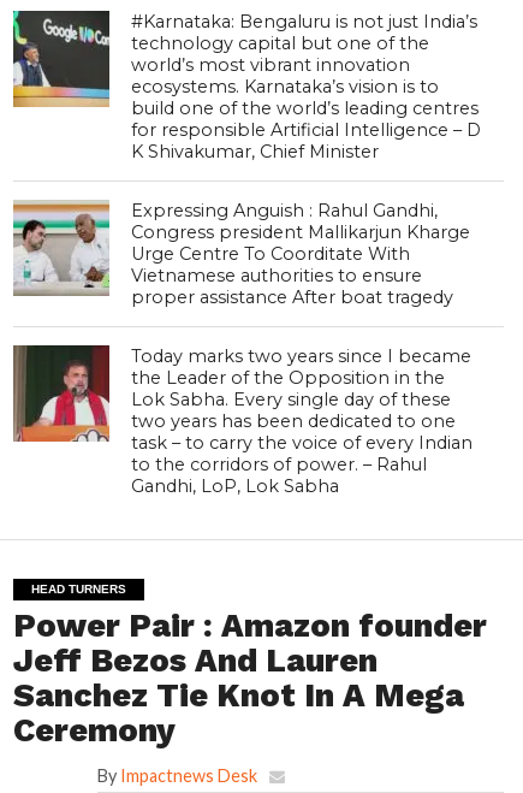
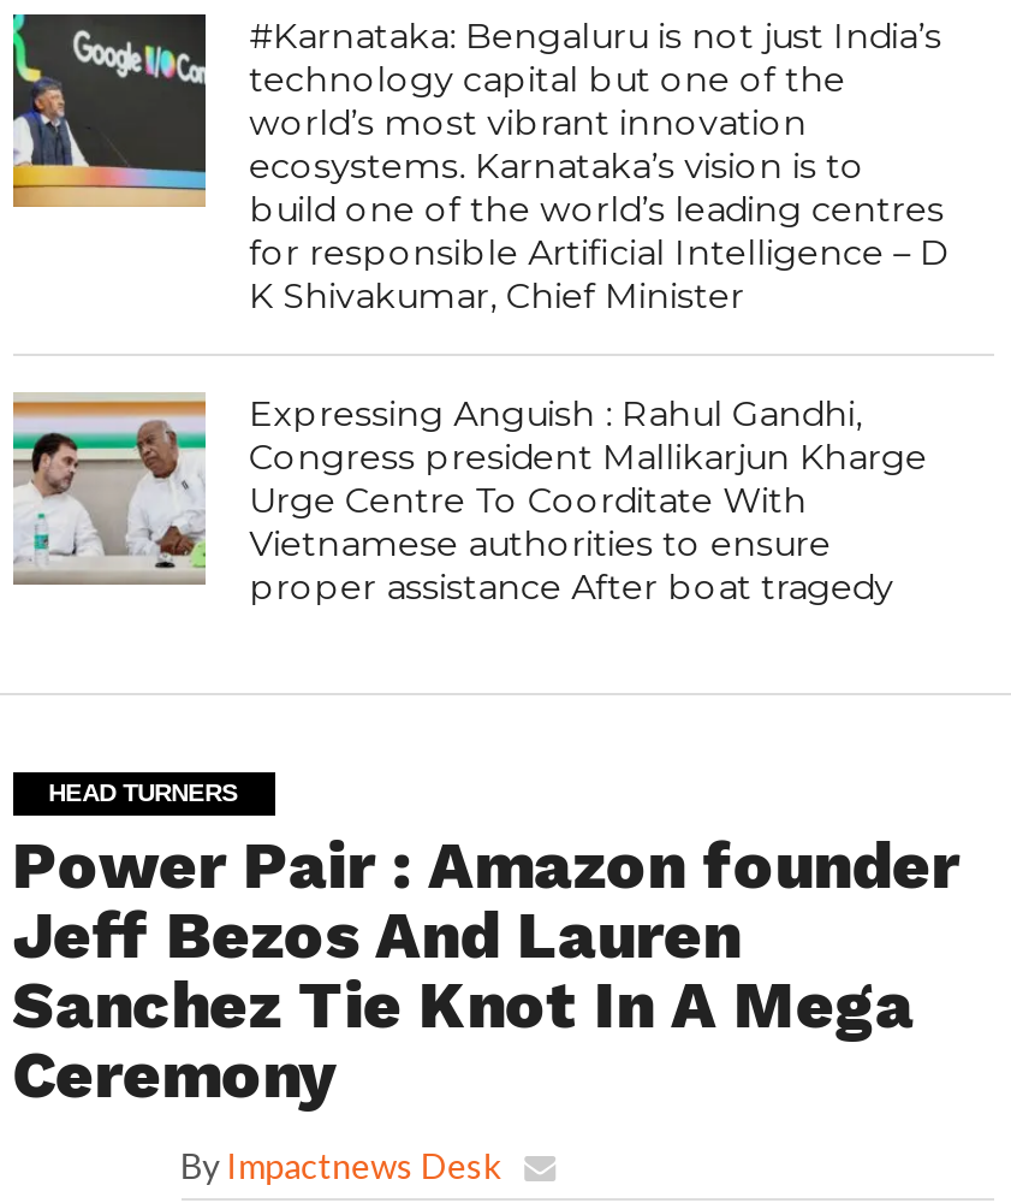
- [image]
- Today marks two years since I became
- the Leader of the Opposition in the
- Lok Sabha. Every single day of these
- two years has been dedicated to one
- task – to carry the voice of every Indian
- to the corridors of power. – Rahul
- Gandhi, LoP, Lok Sabha
